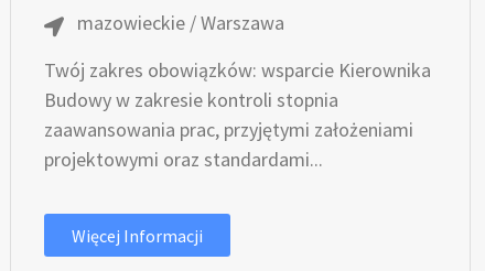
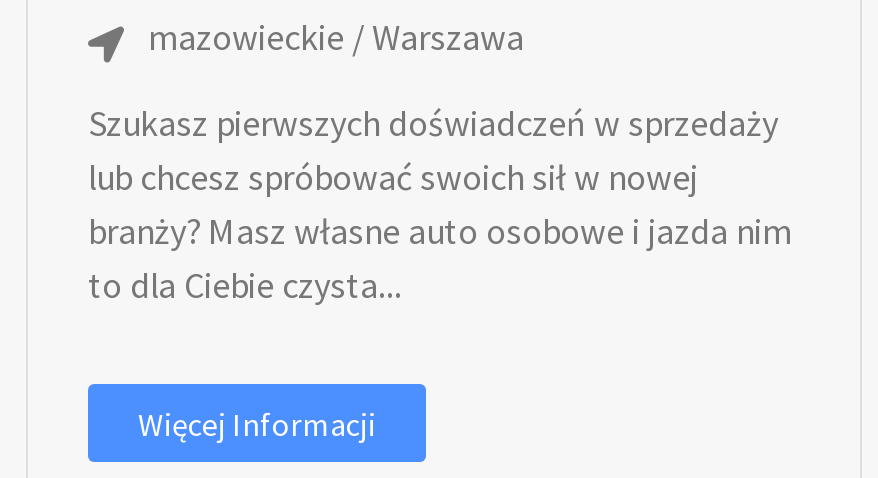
- Twój zakres obowiązków: wsparcie Kierownika
- Budowy w zakresie kontroli stopnia
- zaawansowania prac, przyjętymi założeniami
- projektowymi oraz standardami...
+ Szukasz pierwszych doświadczeń w sprzedaży
+ lub chcesz spróbować swoich sił w nowej
+ branży? Masz własne auto osobowe i jazda nim
+ to dla Ciebie czysta...
